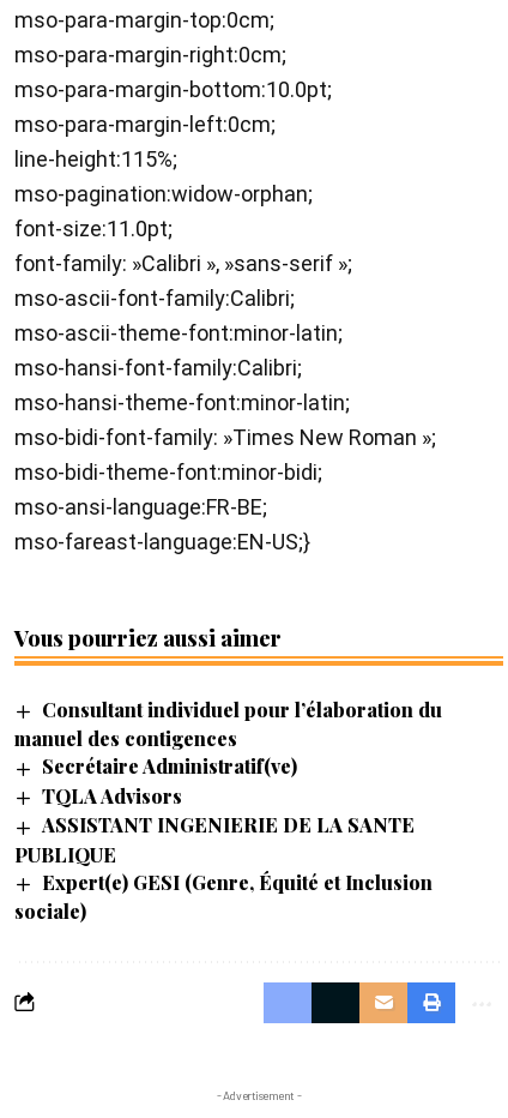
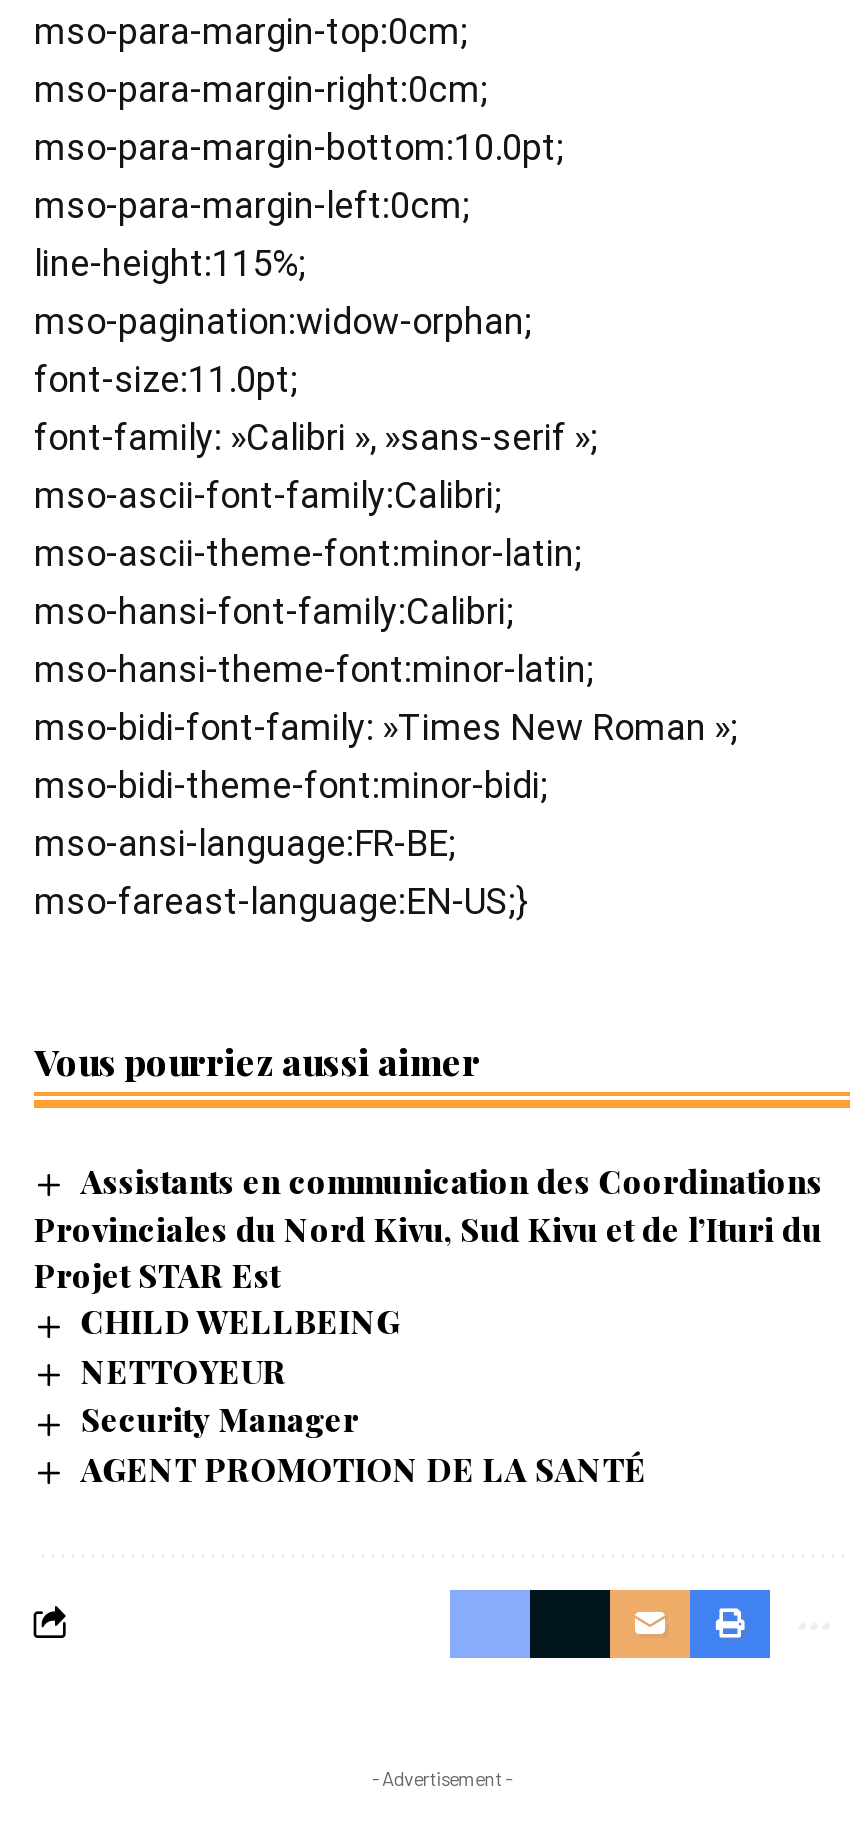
- Consultant individuel pour l’élaboration du
- manuel des contigences
- Secrétaire Administratif(ve)
- TQLA Advisors
- ASSISTANT INGENIERIE DE LA SANTE
- PUBLIQUE
- Expert(e) GESI (Genre, Équité et Inclusion
- sociale)
+ Assistants en communication des Coordinations
+ Provinciales du Nord Kivu, Sud Kivu et de l’Ituri du
+ Projet STAR Est
+ CHILD WELLBEING
+ NETTOYEUR
+ Security Manager
+ AGENT PROMOTION DE LA SANTÉ
